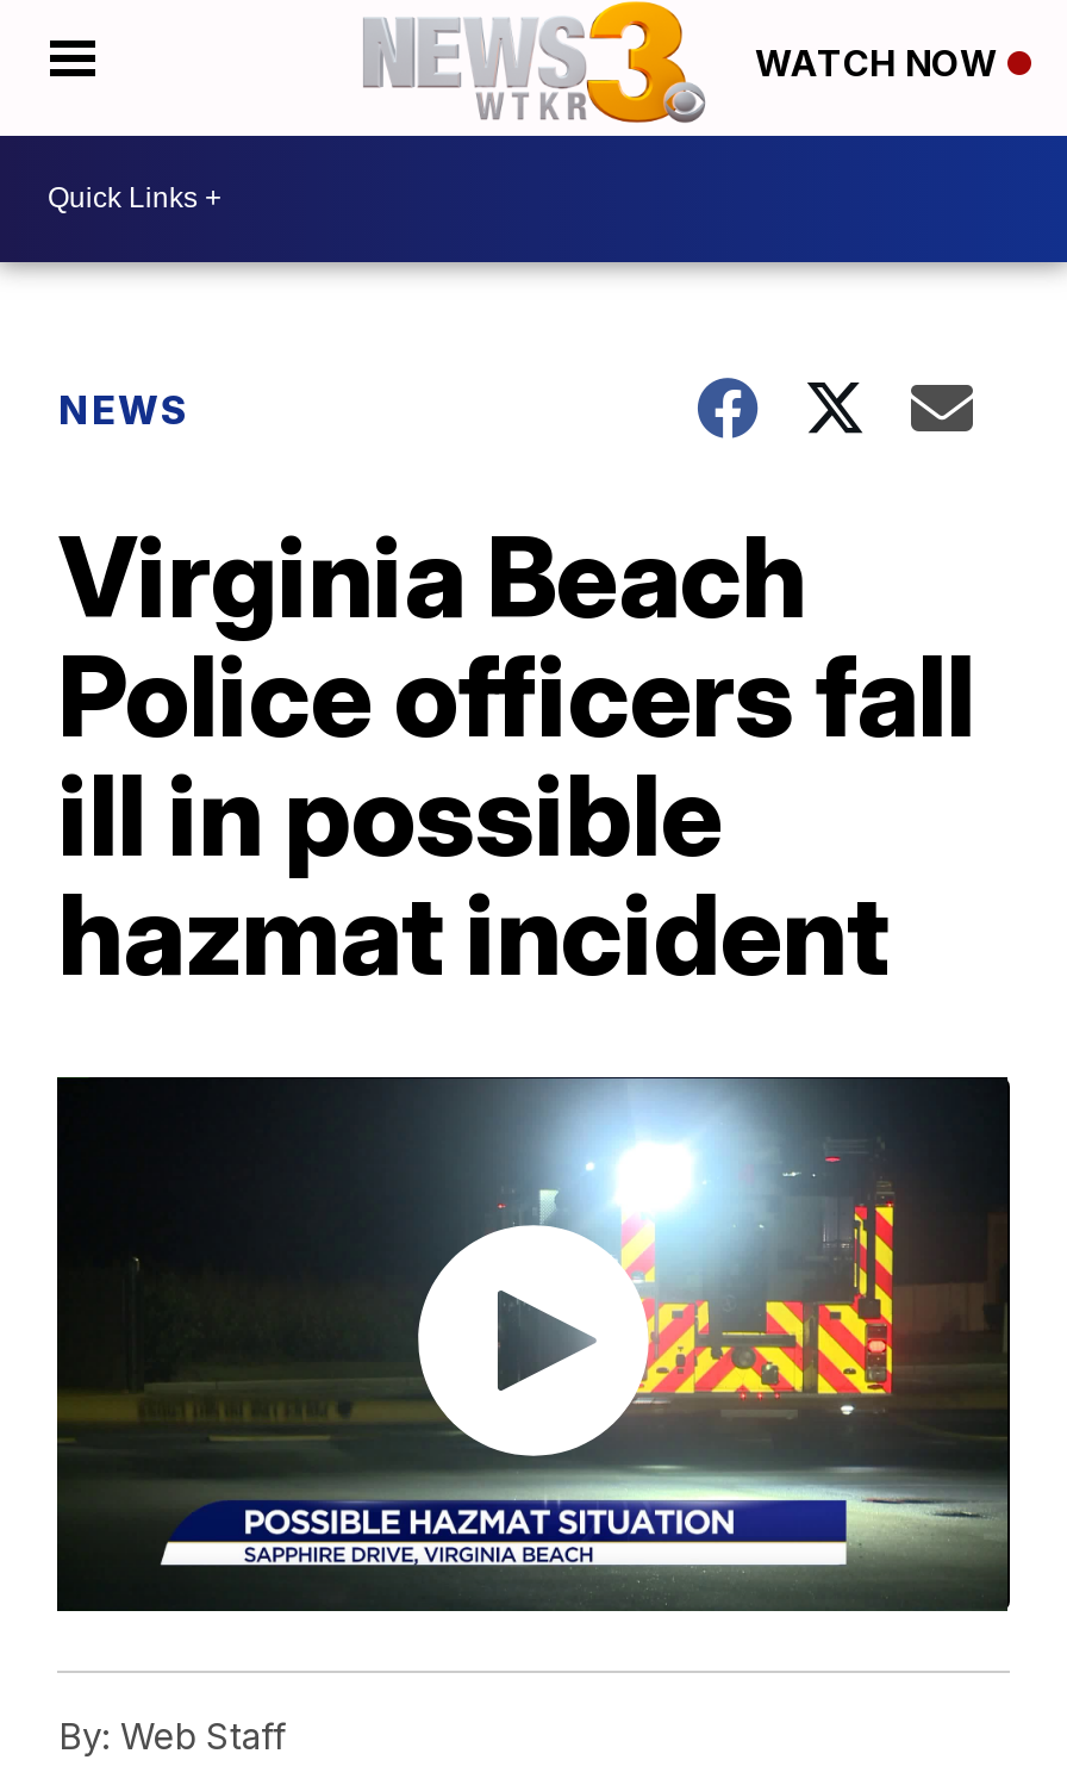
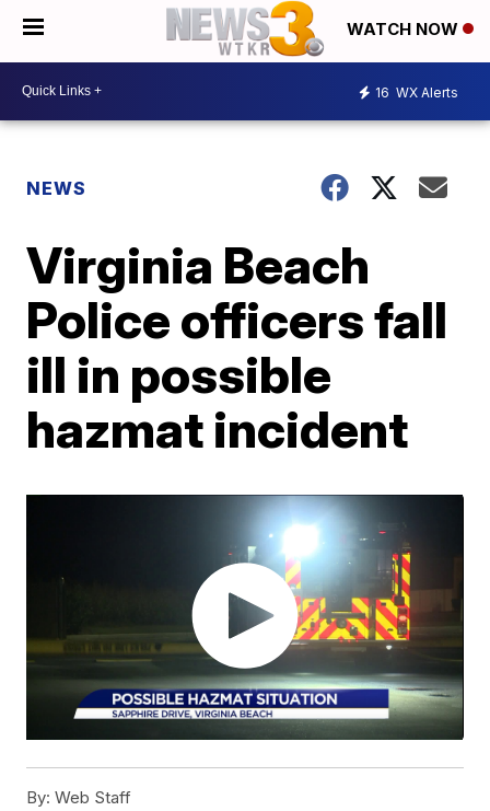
+ 16 WX Alerts
